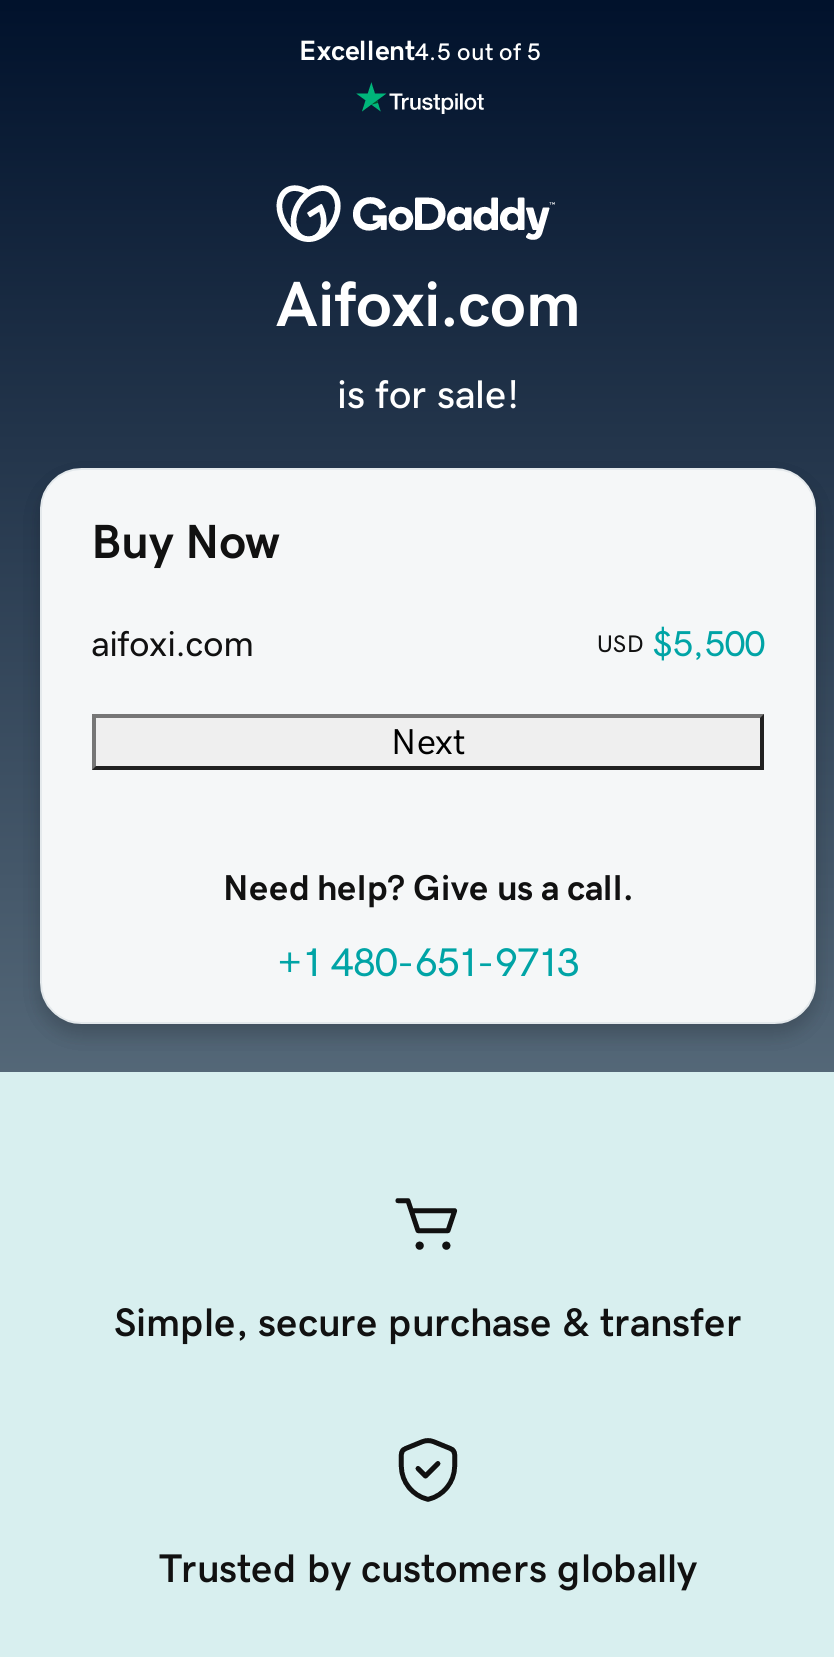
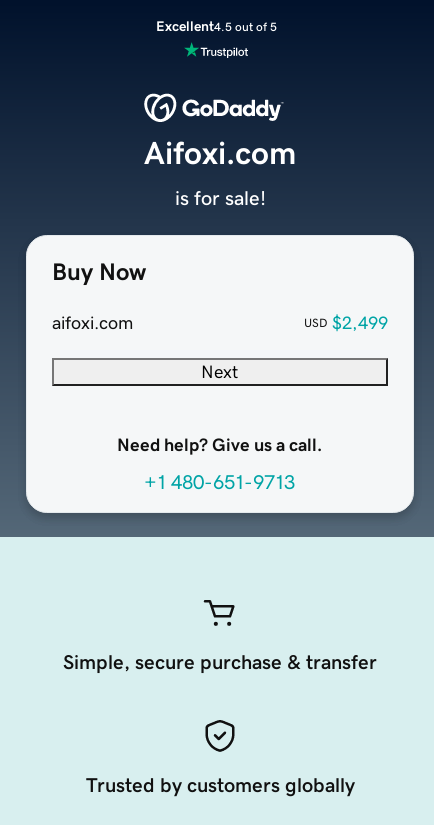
- USD $5,500
+ USD $2,499
